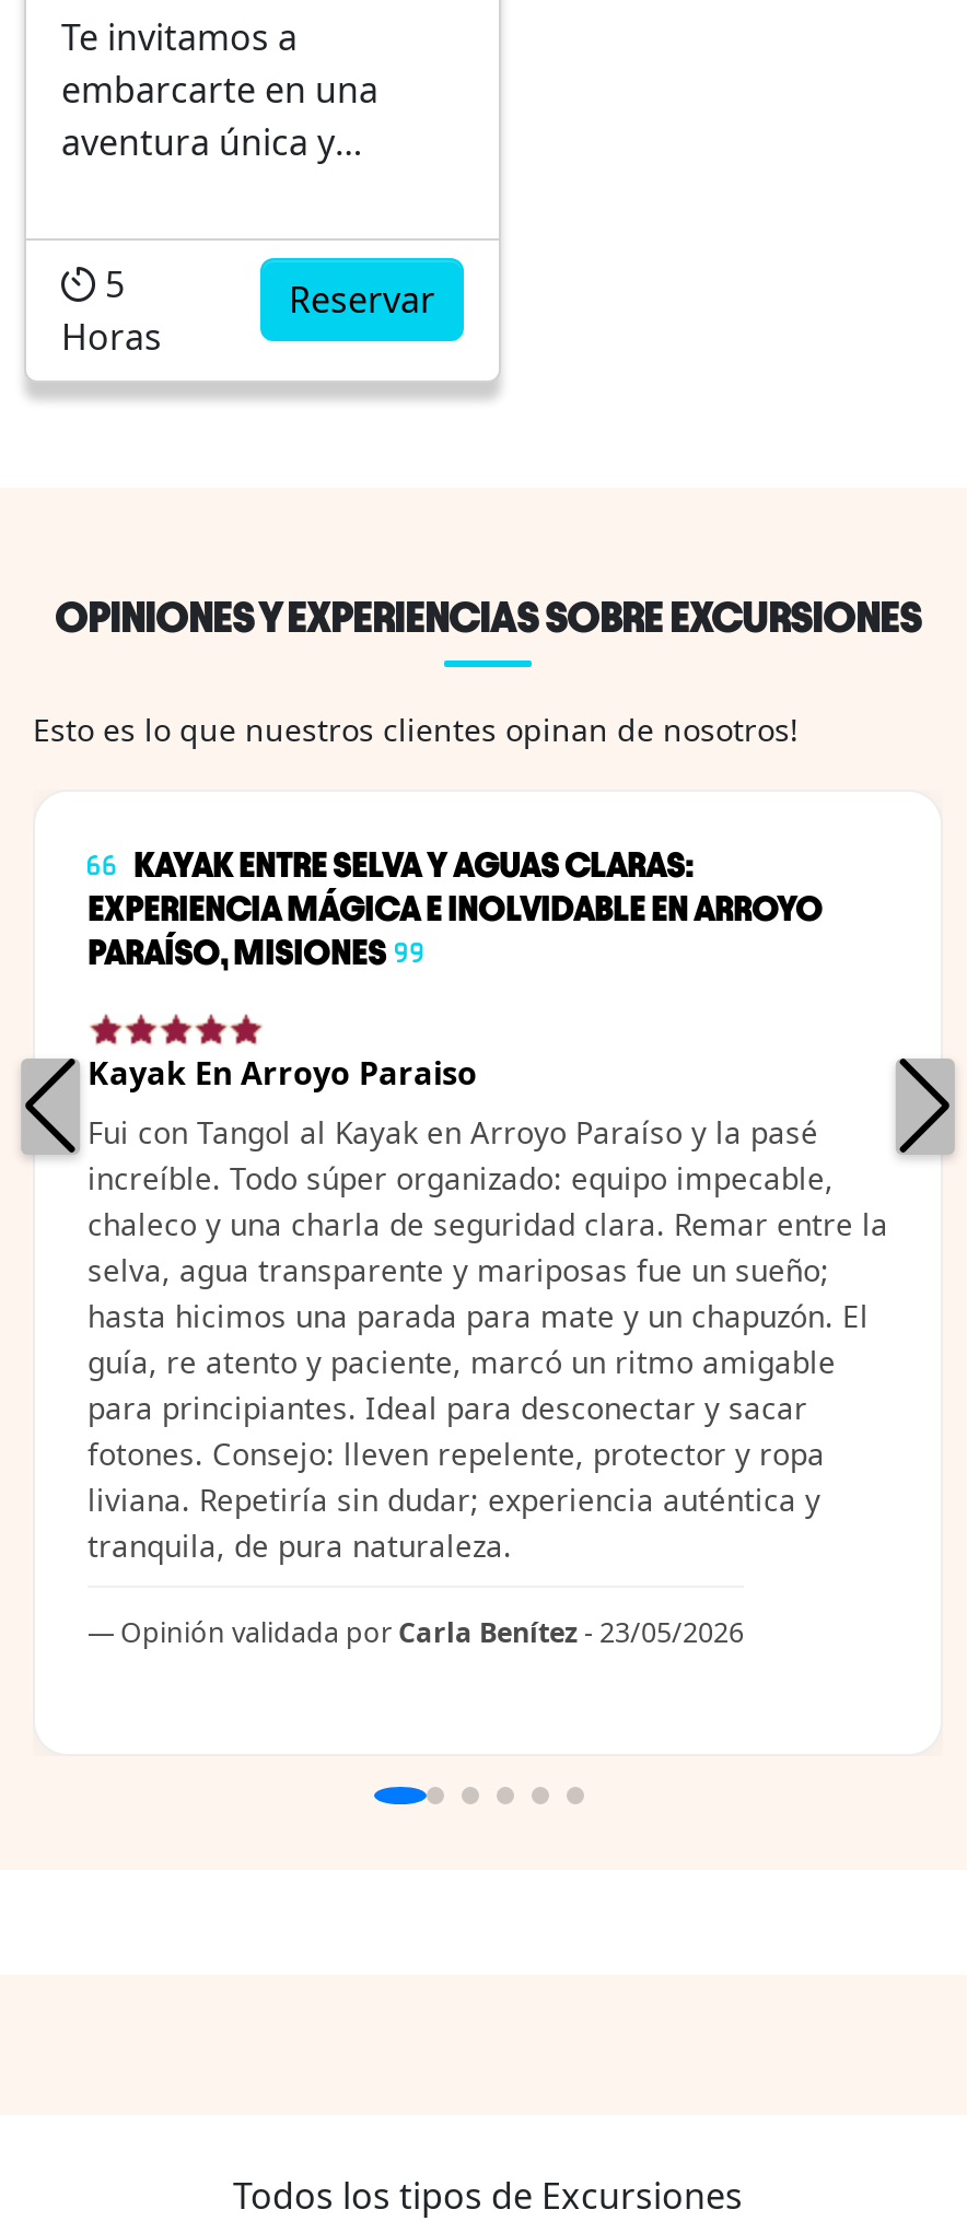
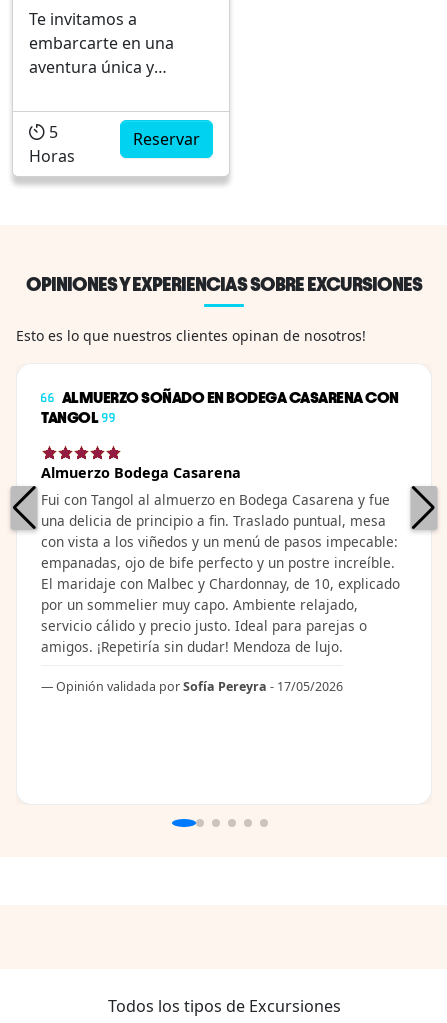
- KAYAK ENTRE SELVA Y AGUAS CLARAS:
- EXPERIENCIA MÁGICA E INOLVIDABLE EN ARROYO
- PARAÍSO, MISIONES
+ ALMUERZO SOÑADO EN BODEGA CASARENA CON
+ TANGOL

- Kayak En Arroyo Paraiso
- Fui con Tangol al Kayak en Arroyo Paraíso y la pasé
- increíble. Todo súper organizado: equipo impecable,
- chaleco y una charla de seguridad clara. Remar entre la
- selva, agua transparente y mariposas fue un sueño;
- hasta hicimos una parada para mate y un chapuzón. El
- guía, re atento y paciente, marcó un ritmo amigable
- para principiantes. Ideal para desconectar y sacar
- fotones. Consejo: lleven repelente, protector y ropa
- liviana. Repetiría sin dudar; experiencia auténtica y
- tranquila, de pura naturaleza.
+ Almuerzo Bodega Casarena
+ Fui con Tangol al almuerzo en Bodega Casarena y fue
+ una delicia de principio a fin. Traslado puntual, mesa
+ con vista a los viñedos y un menú de pasos impecable:
+ empanadas, ojo de bife perfecto y un postre increíble.
+ El maridaje con Malbec y Chardonnay, de 10, explicado
+ por un sommelier muy capo. Ambiente relajado,
+ servicio cálido y precio justo. Ideal para parejas o
+ amigos. ¡Repetiría sin dudar! Mendoza de lujo.

- Opinión validada por Carla Benítez - 23/05/2026
+ Opinión validada por Sofía Pereyra - 17/05/2026
